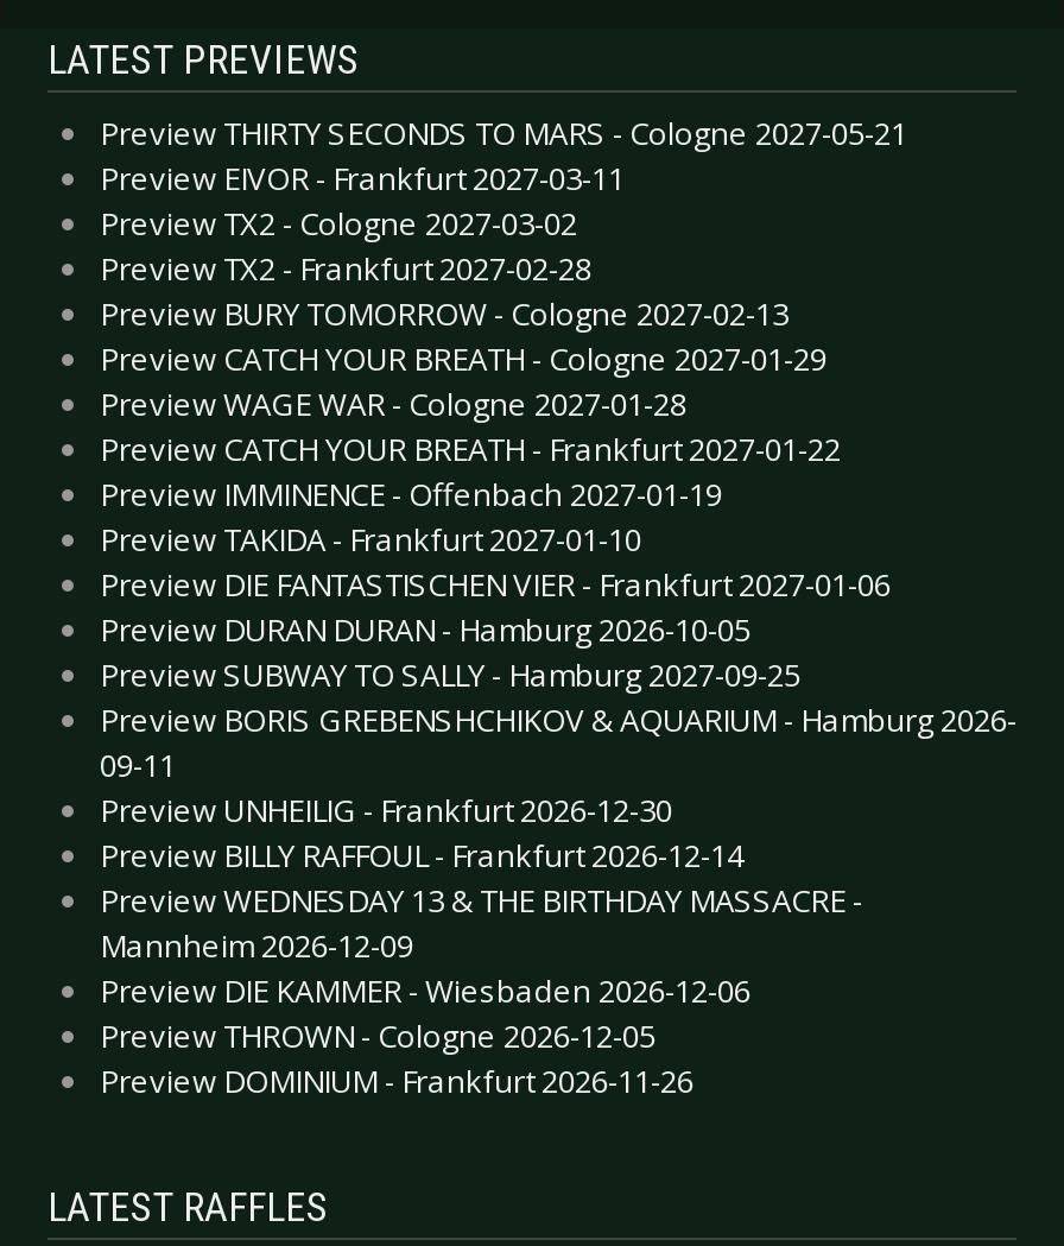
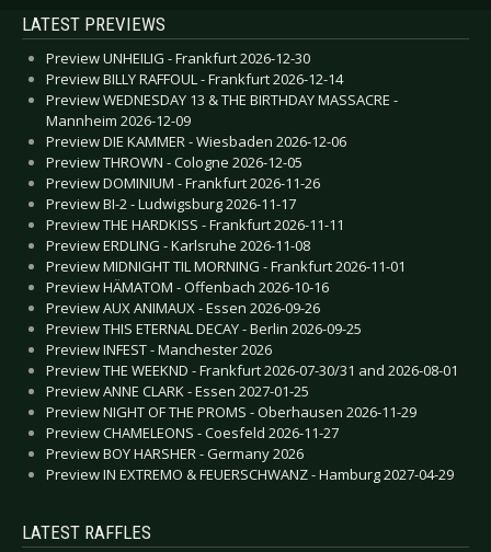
- Preview THIRTY SECONDS TO MARS - Cologne 2027-05-21
- Preview EIVOR - Frankfurt 2027-03-11
- Preview TX2 - Cologne 2027-03-02
- Preview TX2 - Frankfurt 2027-02-28
- Preview BURY TOMORROW - Cologne 2027-02-13
- Preview CATCH YOUR BREATH - Cologne 2027-01-29
- Preview WAGE WAR - Cologne 2027-01-28
- Preview CATCH YOUR BREATH - Frankfurt 2027-01-22
- Preview IMMINENCE - Offenbach 2027-01-19
- Preview TAKIDA - Frankfurt 2027-01-10
- Preview DIE FANTASTISCHEN VIER - Frankfurt 2027-01-06
- Preview DURAN DURAN - Hamburg 2026-10-05
- Preview SUBWAY TO SALLY - Hamburg 2027-09-25
- Preview BORIS GREBENSHCHIKOV & AQUARIUM - Hamburg 2026-
- 09-11

moved up: Preview UNHEILIG - Frankfurt 2026-12-30 | Preview BILLY RAFFOUL - Frankfurt 2026-12-14 | Preview WEDNESDAY 13 & THE BIRTHDAY MASSACRE - | Mannheim 2026-12-09 | Preview DIE KAMMER - Wiesbaden 2026-12-06 | Preview THROWN - Cologne 2026-12-05 | Preview DOMINIUM - Frankfurt 2026-11-26

+ Preview BI-2 - Ludwigsburg 2026-11-17
+ Preview THE HARDKISS - Frankfurt 2026-11-11
+ Preview ERDLING - Karlsruhe 2026-11-08
+ Preview MIDNIGHT TIL MORNING - Frankfurt 2026-11-01
+ Preview HÄMATOM - Offenbach 2026-10-16
+ Preview AUX ANIMAUX - Essen 2026-09-26
+ Preview THIS ETERNAL DECAY - Berlin 2026-09-25
+ Preview INFEST - Manchester 2026
+ Preview THE WEEKND - Frankfurt 2026-07-30/31 and 2026-08-01
+ Preview ANNE CLARK - Essen 2027-01-25
+ Preview NIGHT OF THE PROMS - Oberhausen 2026-11-29
+ Preview CHAMELEONS - Coesfeld 2026-11-27
+ Preview BOY HARSHER - Germany 2026
+ Preview IN EXTREMO & FEUERSCHWANZ - Hamburg 2027-04-29
